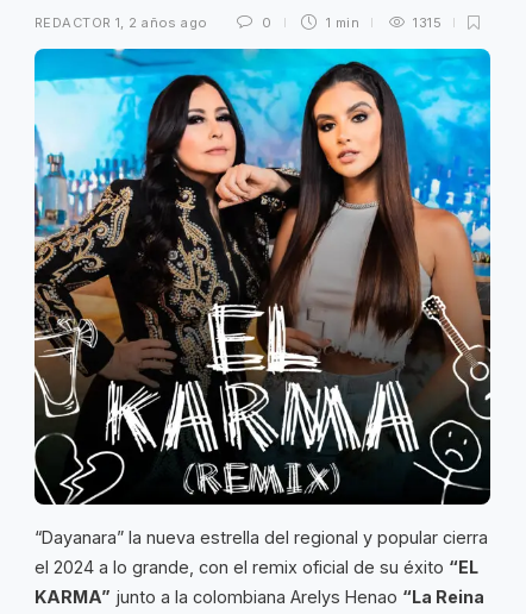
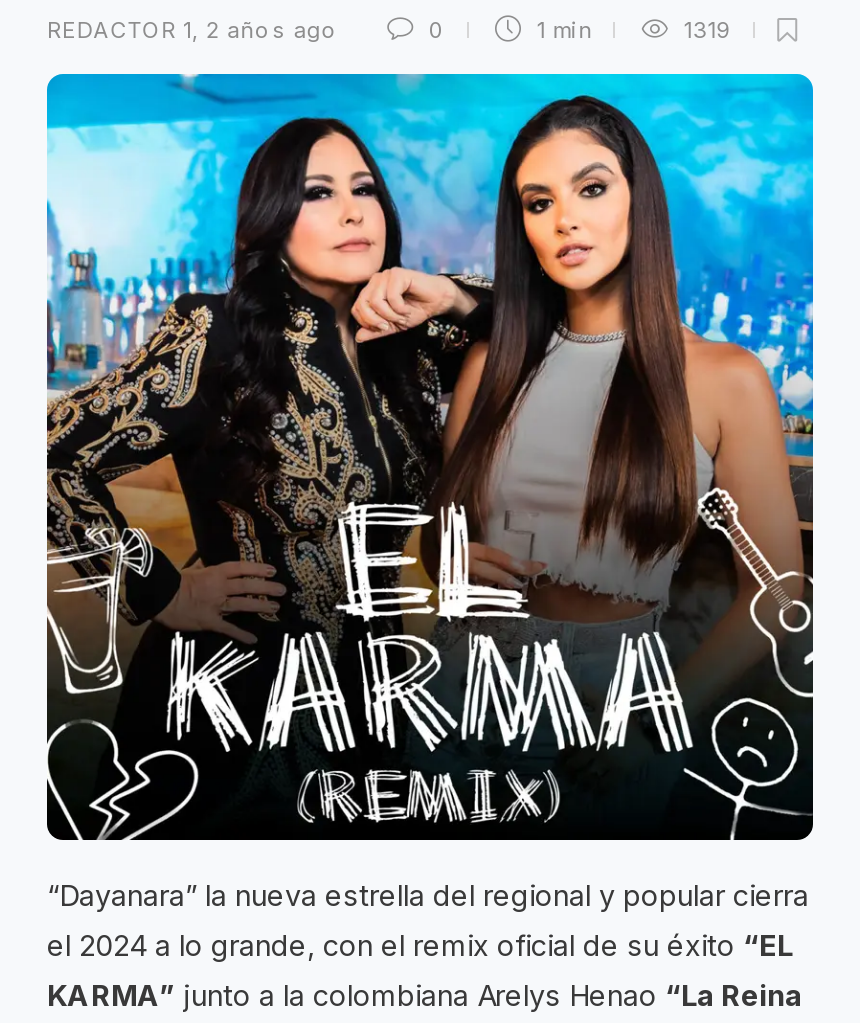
- 1315
+ 1319
